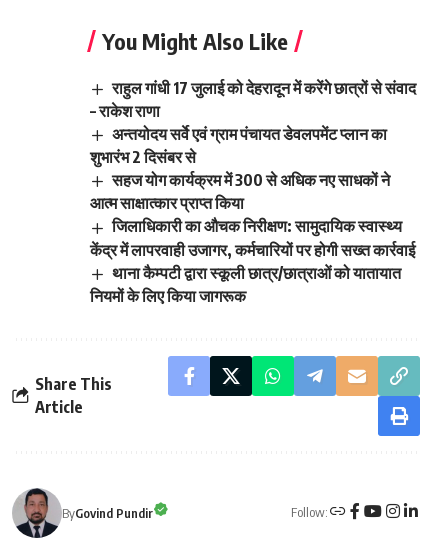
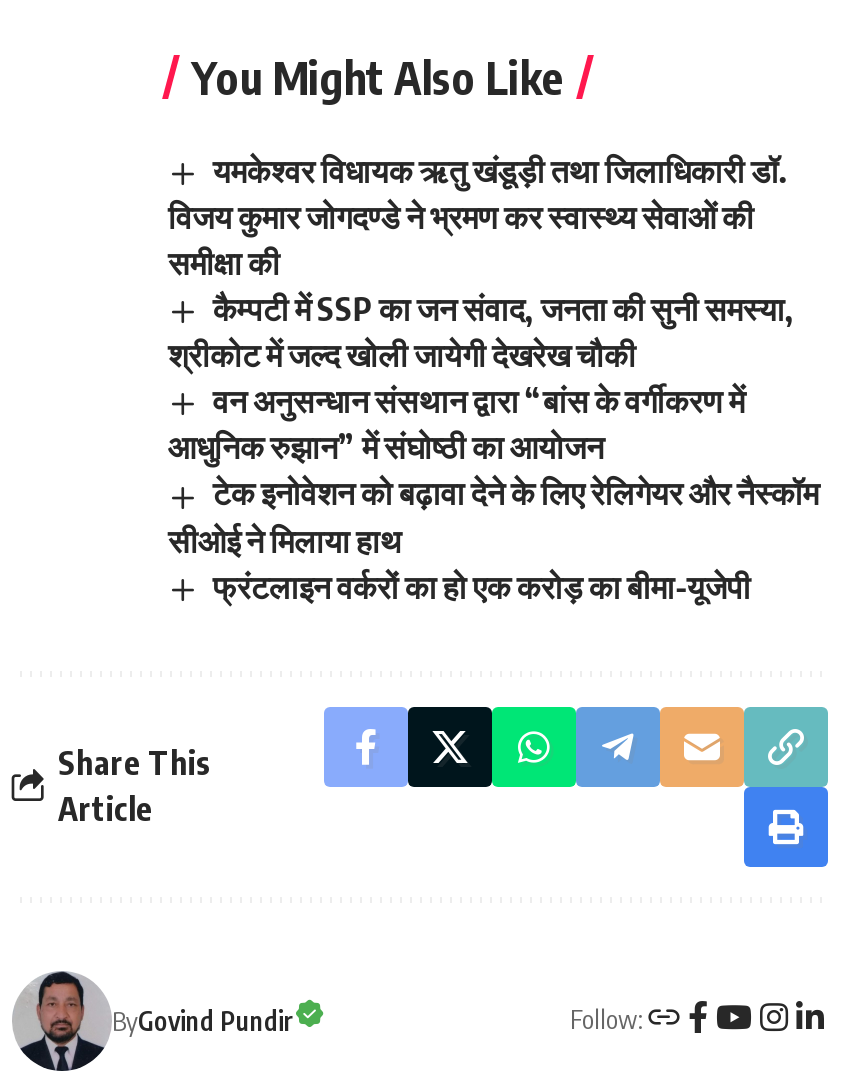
- राहुल गांधी 17 जुलाई को देहरादून में करेंगे छात्रों से संवाद
- – राकेश राणा
- अन्तयोदय सर्वे एवं ग्राम पंचायत डेवलपमेंट प्लान का
- शुभारंभ 2 दिसंबर से
- सहज योग कार्यक्रम में 300 से अधिक नए साधकों ने
- आत्म साक्षात्कार प्राप्त किया
- जिलाधिकारी का औचक निरीक्षण: सामुदायिक स्वास्थ्य
- केंद्र में लापरवाही उजागर, कर्मचारियों पर होगी सख्त कार्रवाई
- थाना कैम्पटी द्वारा स्कूली छात्र/छात्राओं को यातायात
- नियमों के लिए किया जागरूक
+ यमकेश्वर विधायक ऋतु खंडूड़ी तथा जिलाधिकारी डॉ.
+ विजय कुमार जोगदण्डे ने भ्रमण कर स्वास्थ्य सेवाओं की
+ समीक्षा की
+ कैम्पटी में SSP का जन संवाद, जनता की सुनी समस्या,
+ श्रीकोट में जल्द खोली जायेगी देखरेख चौकी
+ वन अनुसन्धान संसथान द्वारा “बांस के वर्गीकरण में
+ आधुनिक रुझान” में संघोष्ठी का आयोजन
+ टेक इनोवेशन को बढ़ावा देने के लिए रेलिगेयर और नैस्कॉम
+ सीओई ने मिलाया हाथ
+ फ्रंटलाइन वर्करों का हो एक करोड़ का बीमा-यूजेपी
